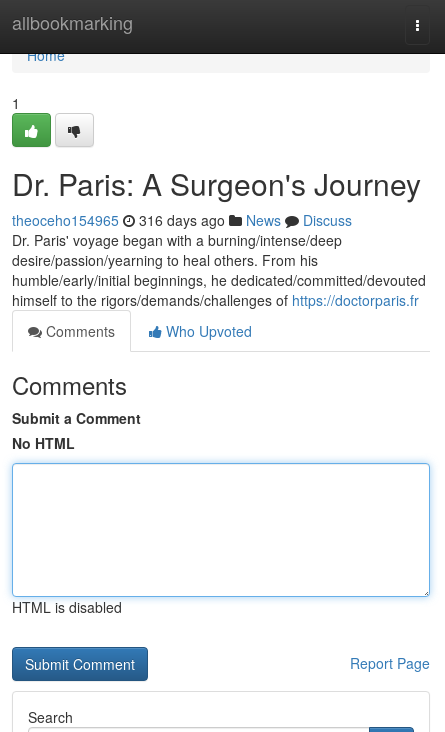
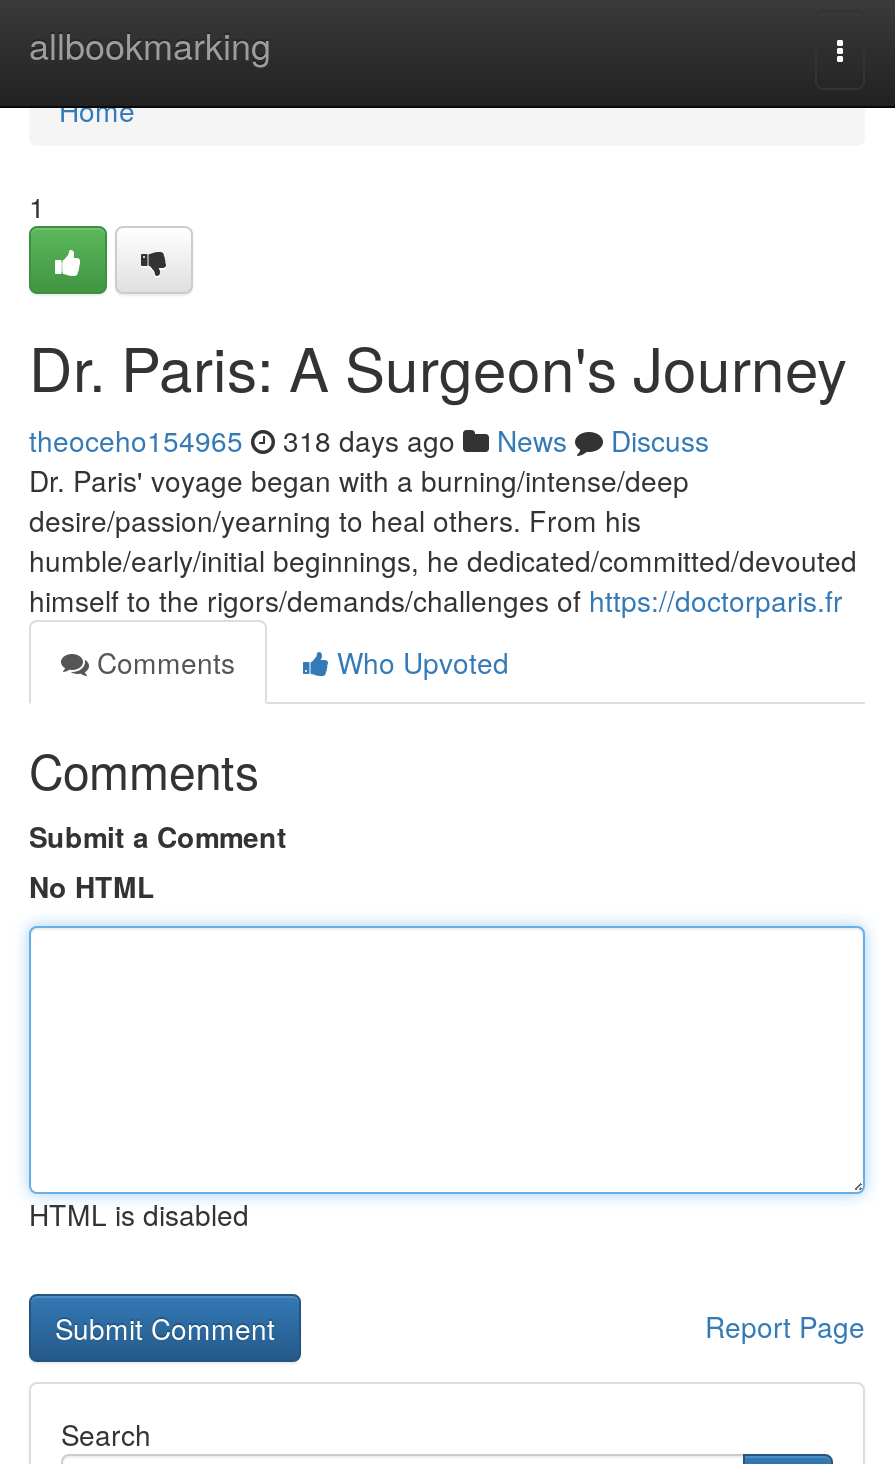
- theoceho154965 316 days ago News Discuss
+ theoceho154965 318 days ago News Discuss
